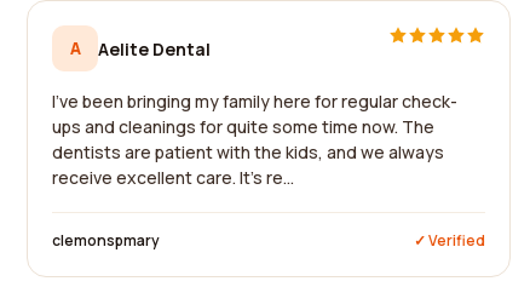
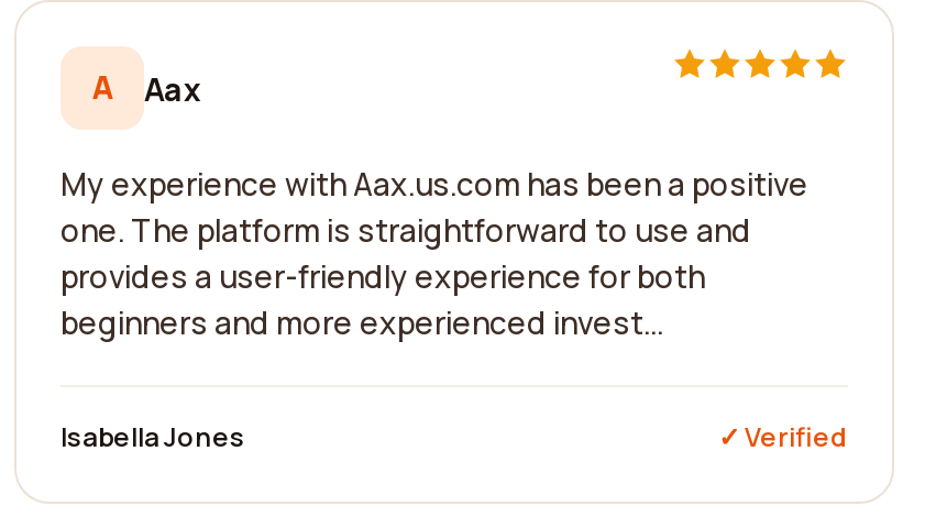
- Aelite Dental
+ Aax

- I've been bringing my family here for regular check-
- ups and cleanings for quite some time now. The
- dentists are patient with the kids, and we always
- receive excellent care. It's re...
+ My experience with Aax.us.com has been a positive
+ one. The platform is straightforward to use and
+ provides a user-friendly experience for both
+ beginners and more experienced invest...

- clemonspmary
+ Isabella Jones
